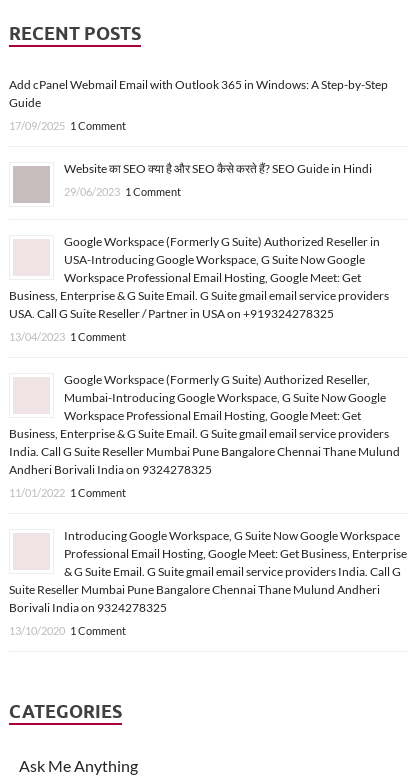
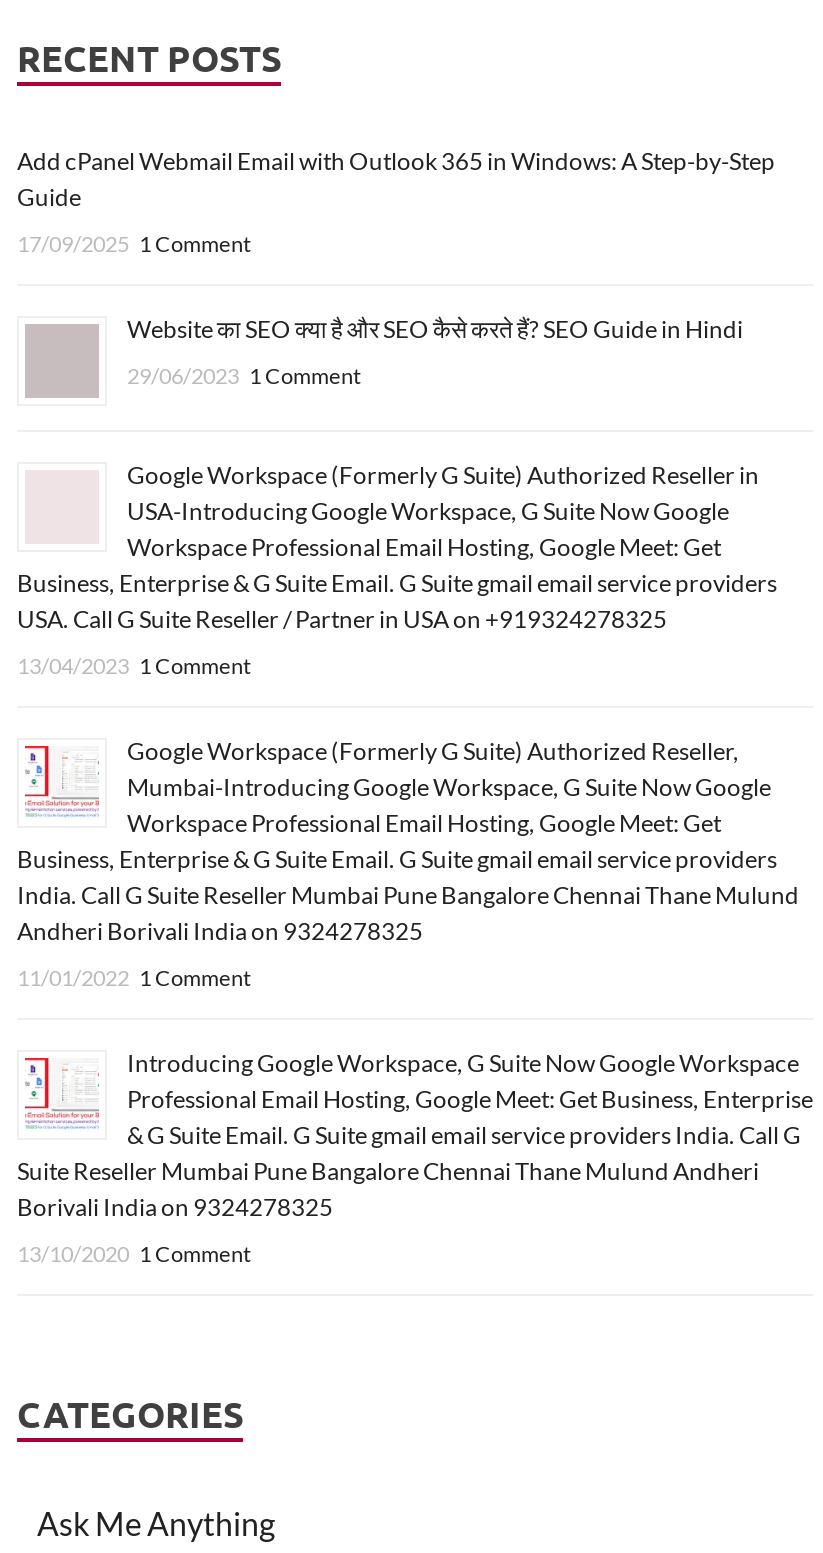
+ [image]

+ [image]
